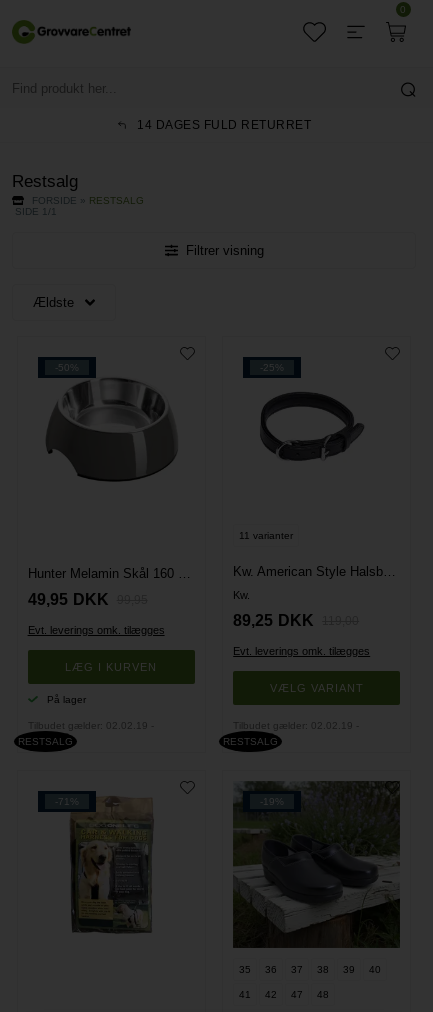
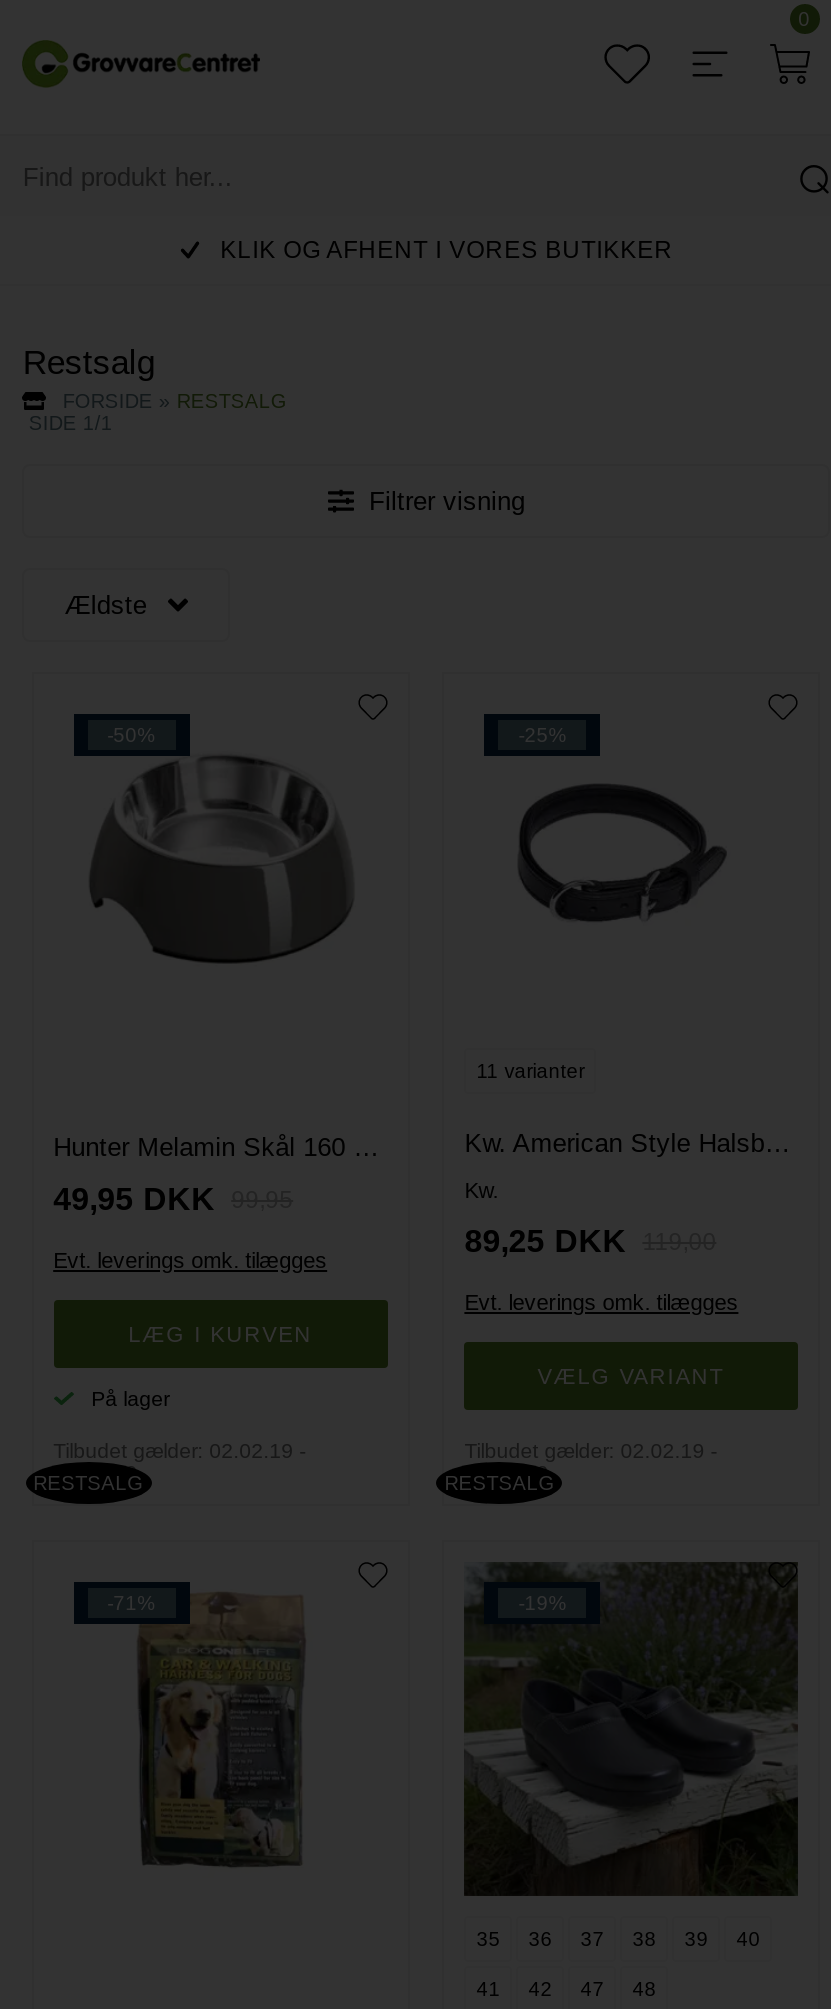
- 14 DAGES FULD RETURRET
+ KLIK OG AFHENT I VORES BUTIKKER
